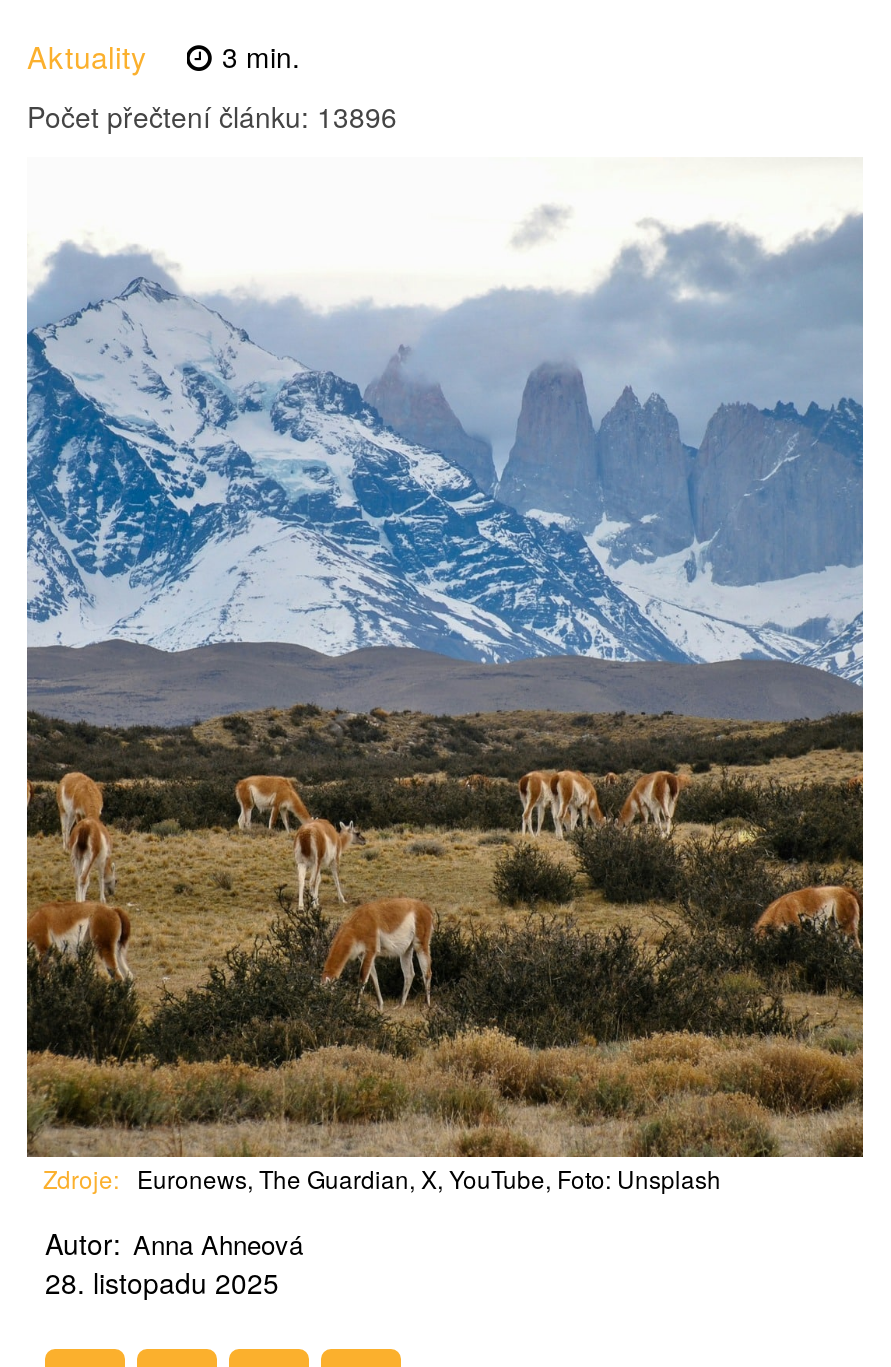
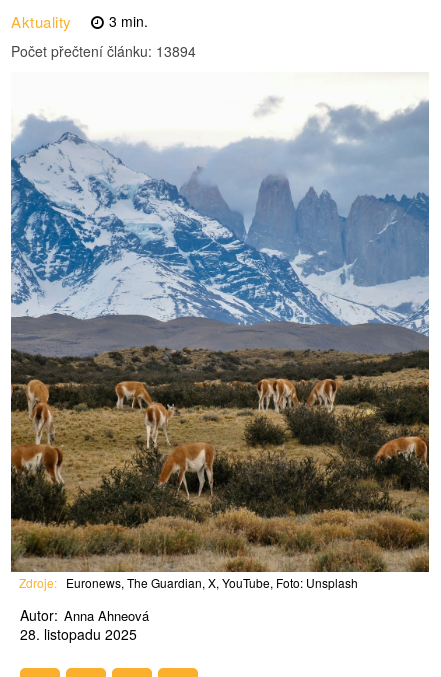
- Počet přečtení článku: 13896
+ Počet přečtení článku: 13894
